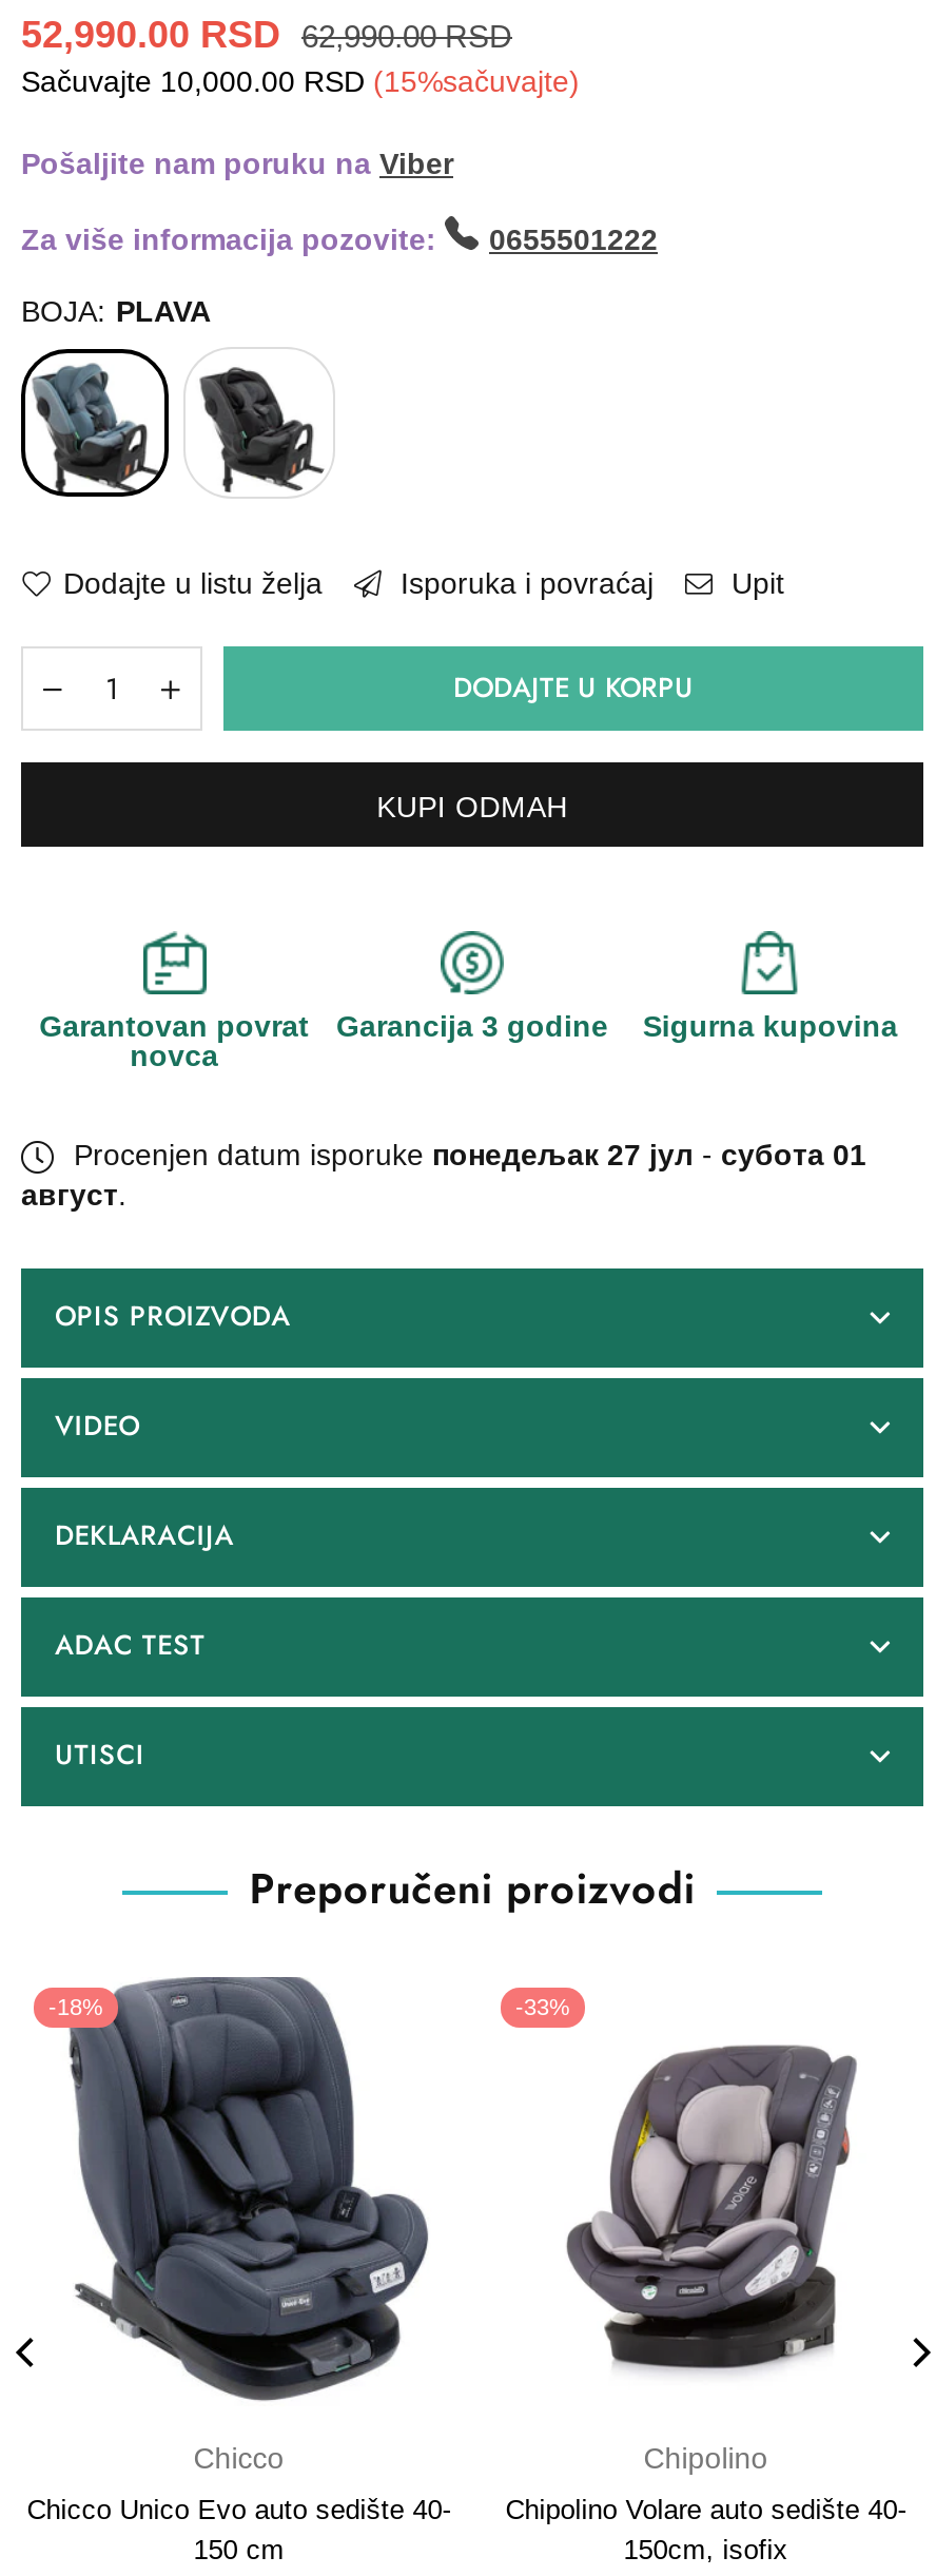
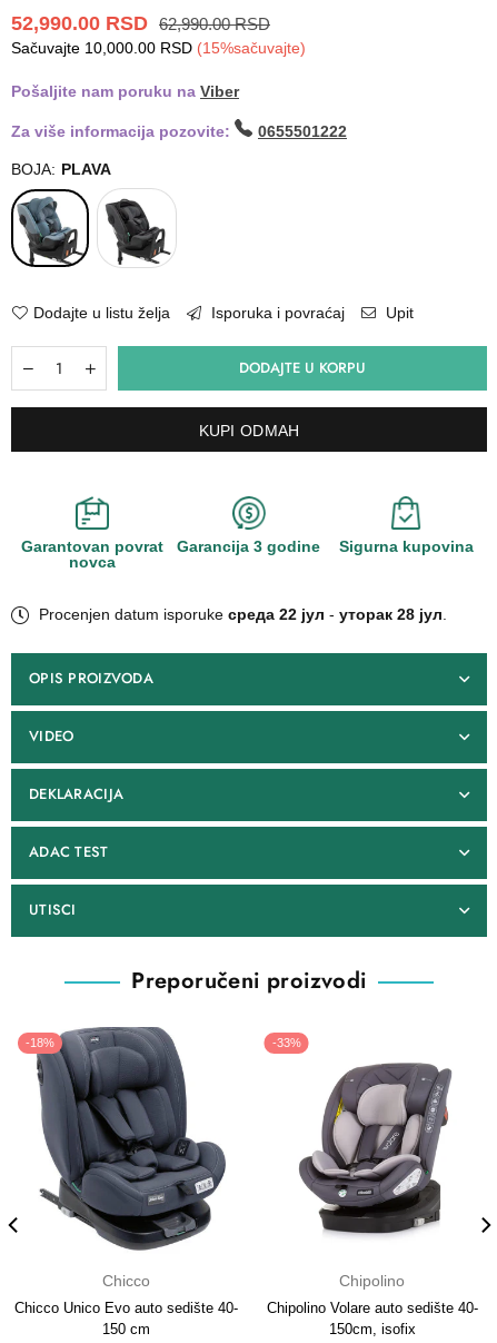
- Procenjen datum isporuke понедељак 27 јул - субота 01
- август.
+ Procenjen datum isporuke среда 22 јул - уторак 28 јул.
